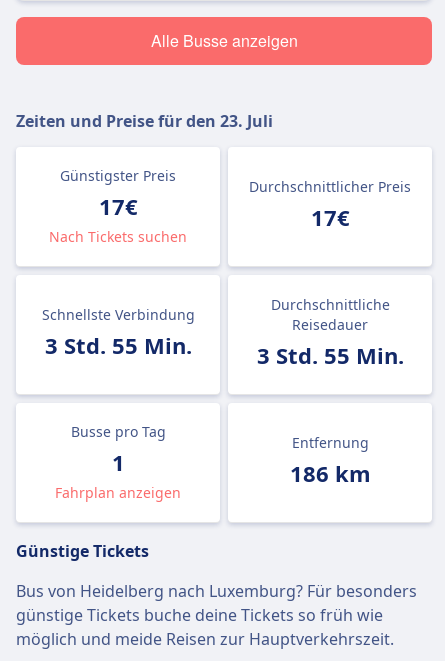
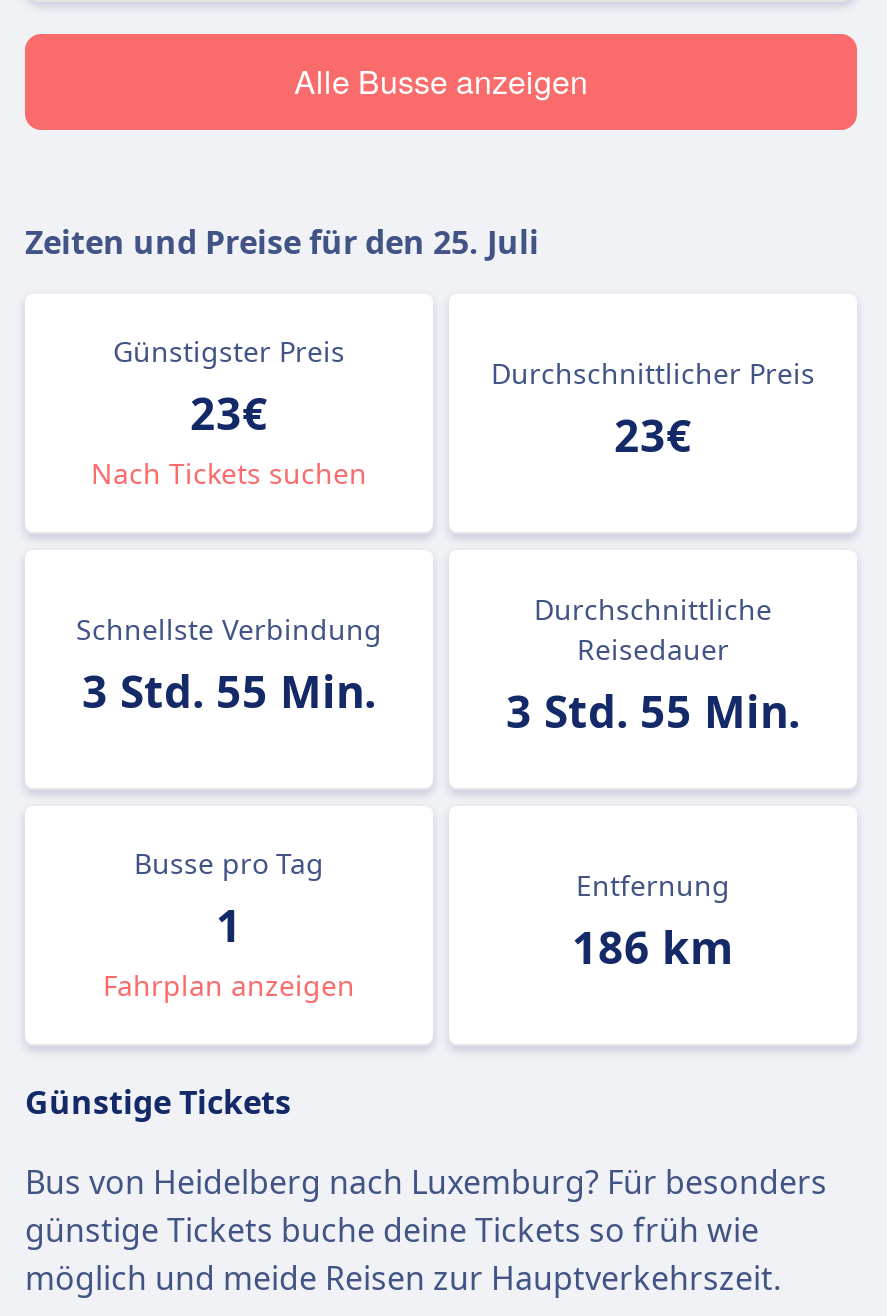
- Zeiten und Preise für den 23. Juli
+ Zeiten und Preise für den 25. Juli

- 17€
+ 23€

- 17€
+ 23€
